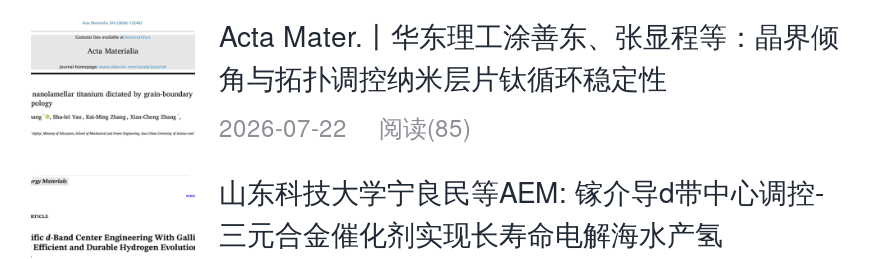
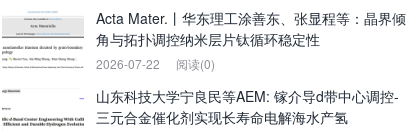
- 2026-07-22 阅读(85)
+ 2026-07-22 阅读(0)
